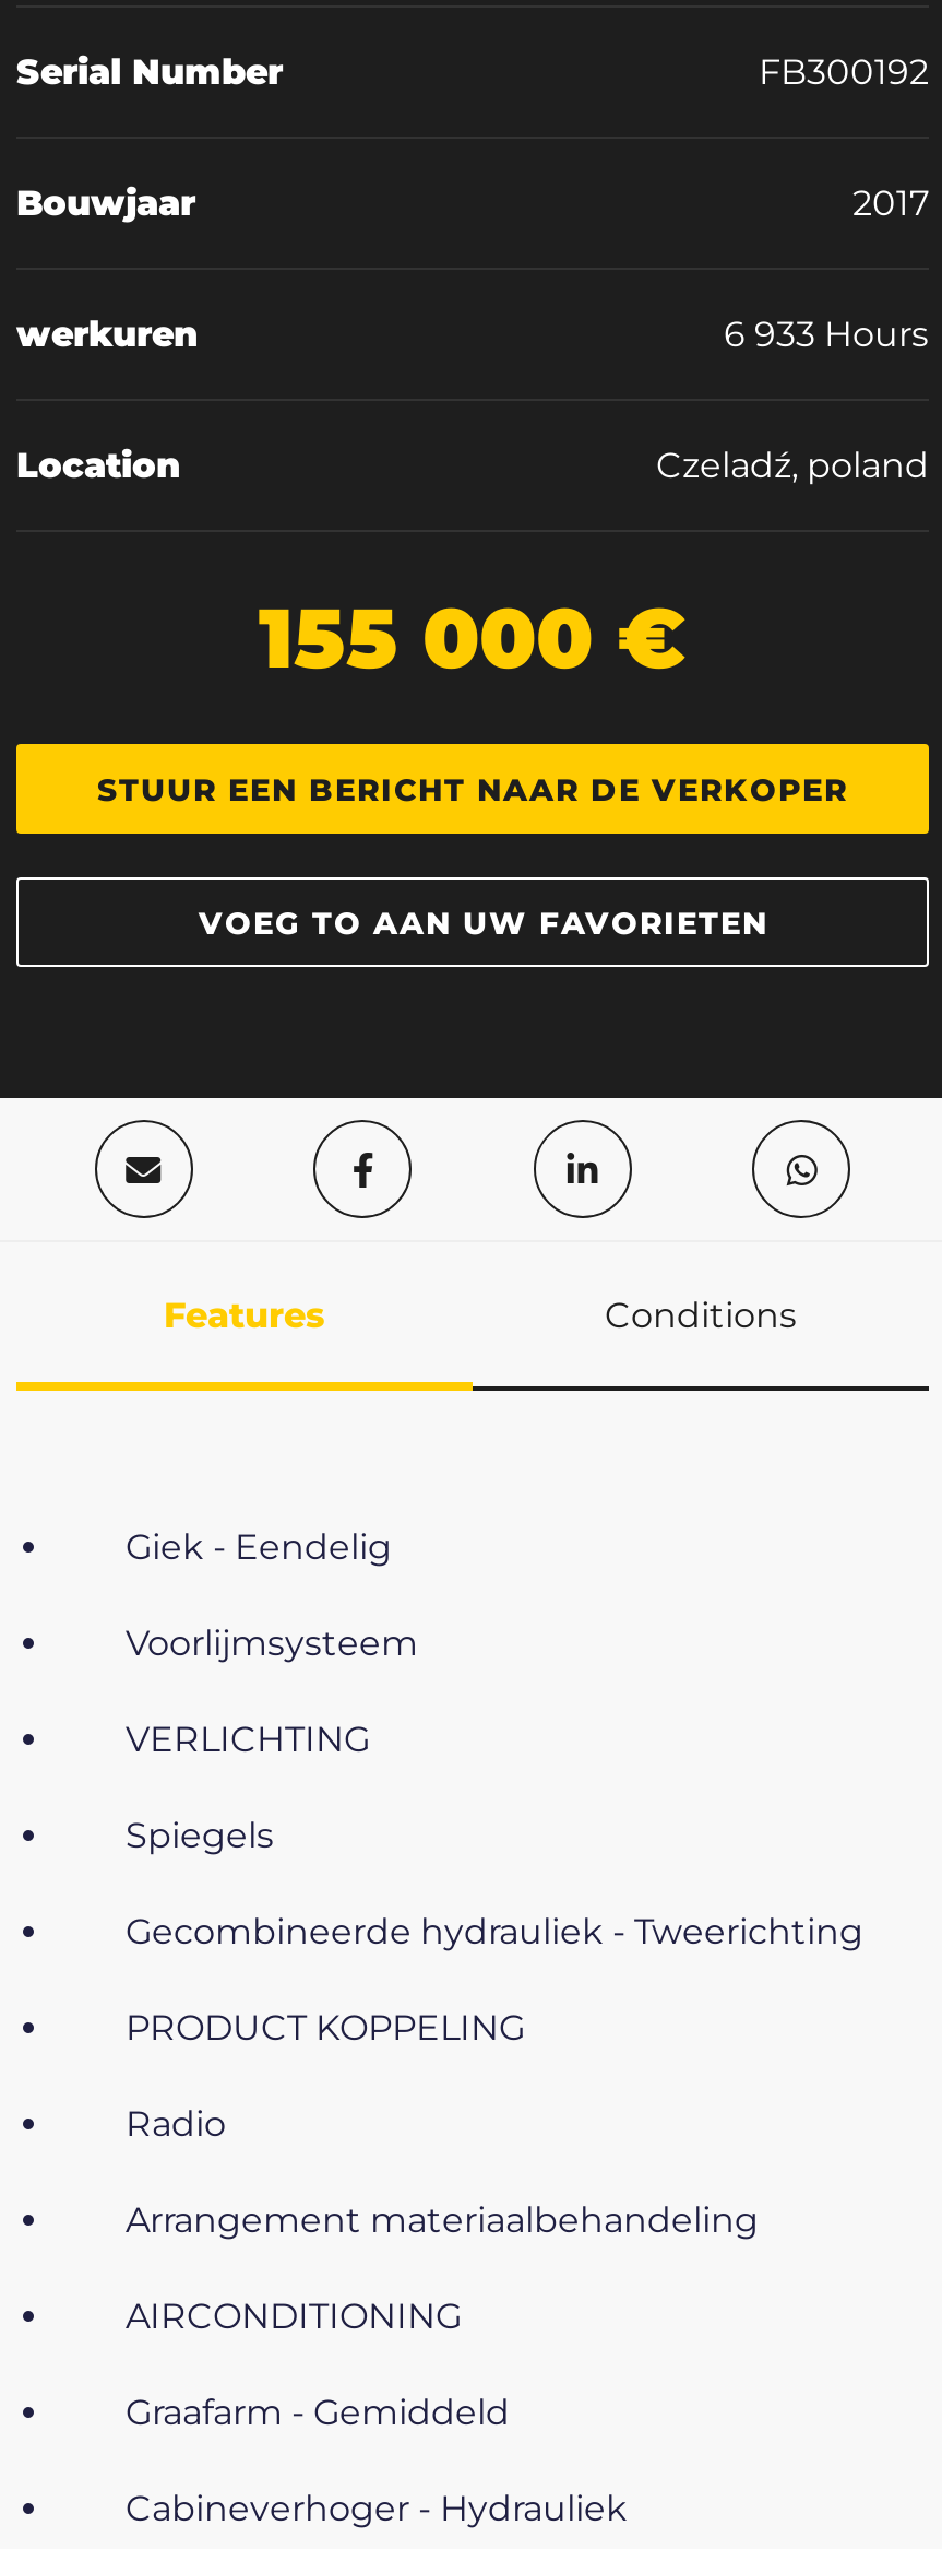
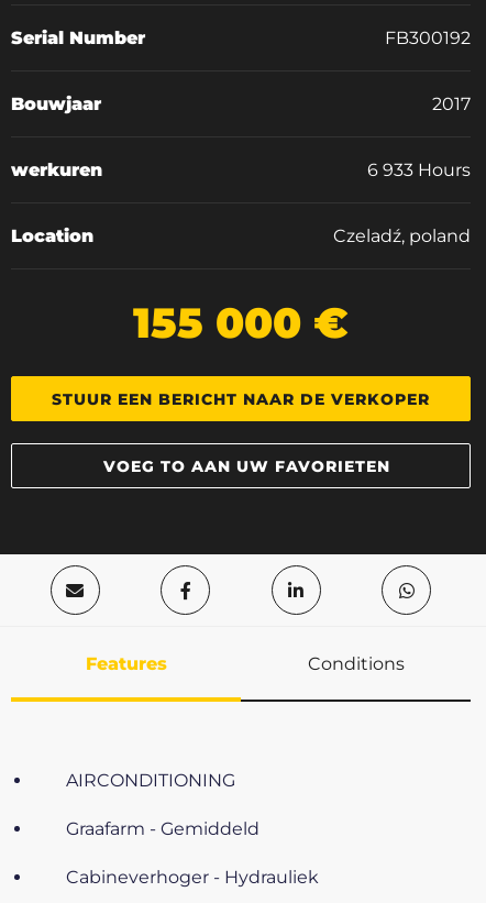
- Giek - Eendelig
- Voorlijmsysteem
- VERLICHTING
- Spiegels
- Gecombineerde hydrauliek - Tweerichting
- PRODUCT KOPPELING
- Radio
- Arrangement materiaalbehandeling
